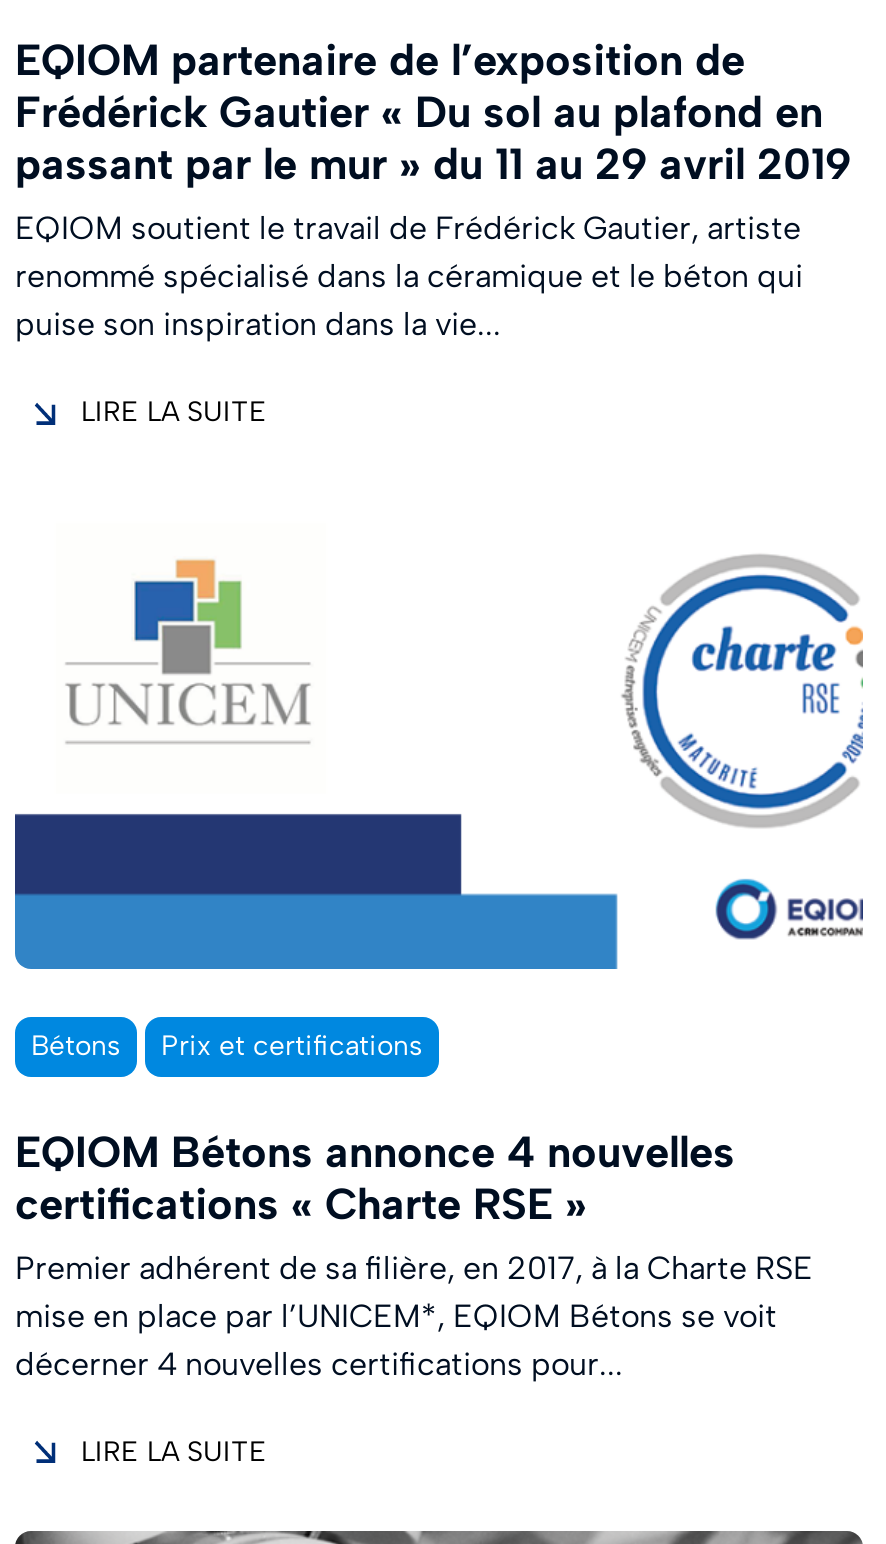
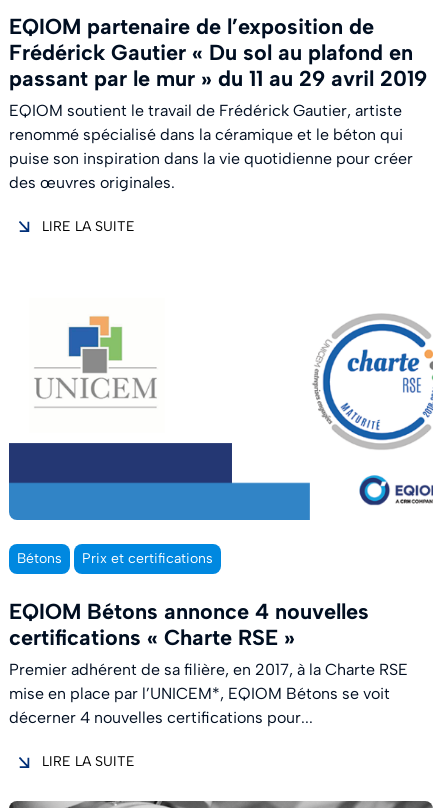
- puise son inspiration dans la vie...
+ puise son inspiration dans la vie quotidienne pour créer
+ des œuvres originales.
